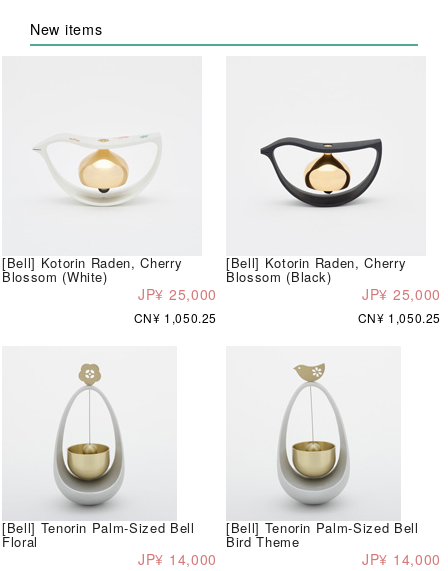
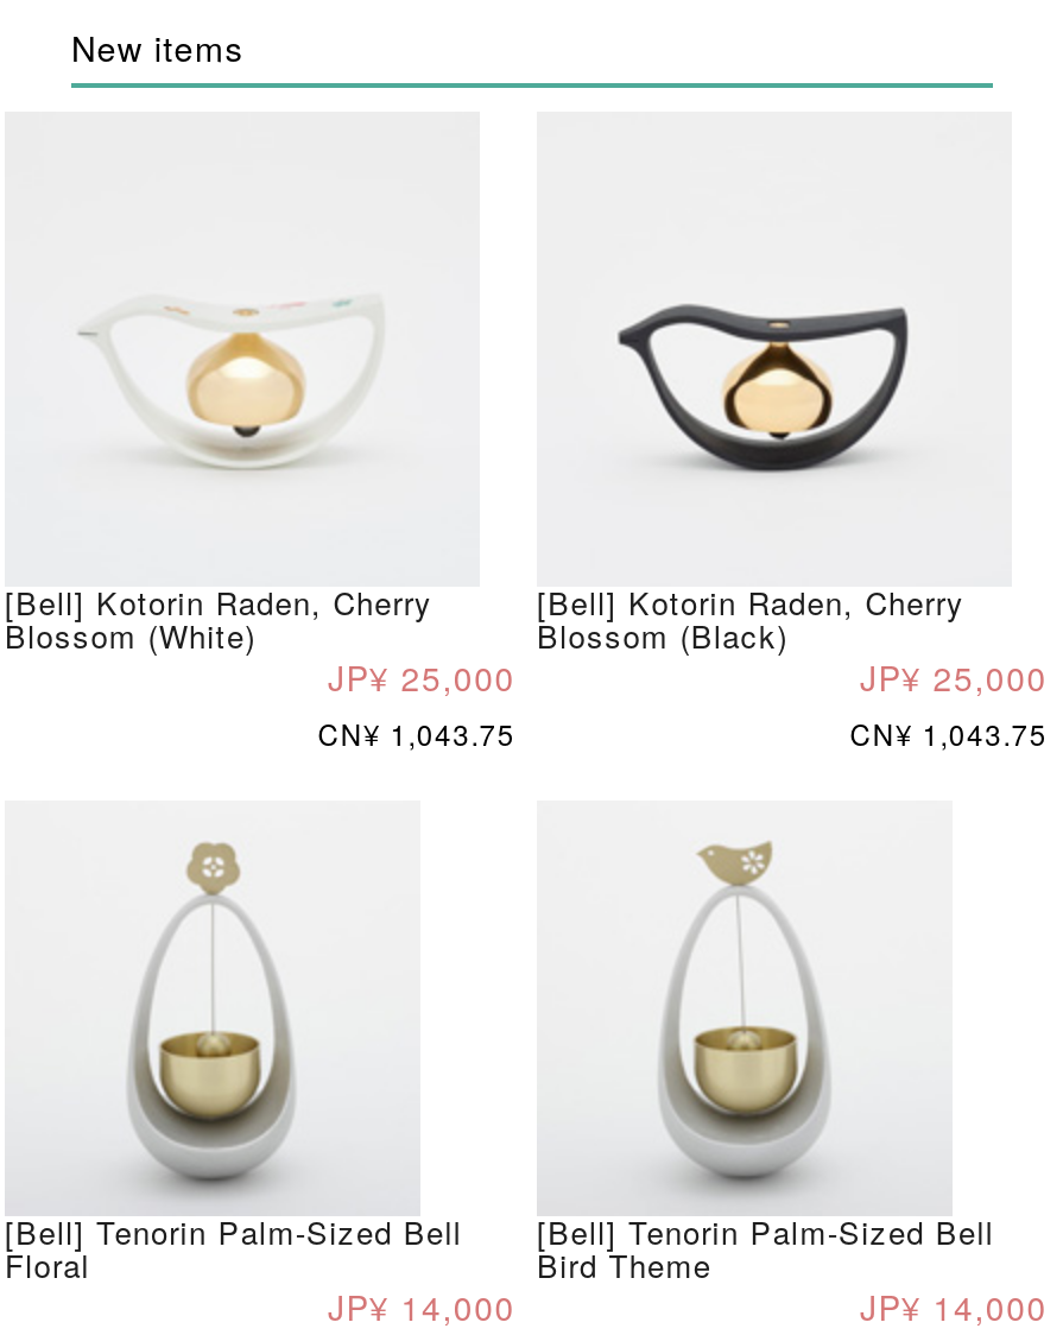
- CN¥ 1,050.25
+ CN¥ 1,043.75

- CN¥ 1,050.25
+ CN¥ 1,043.75
